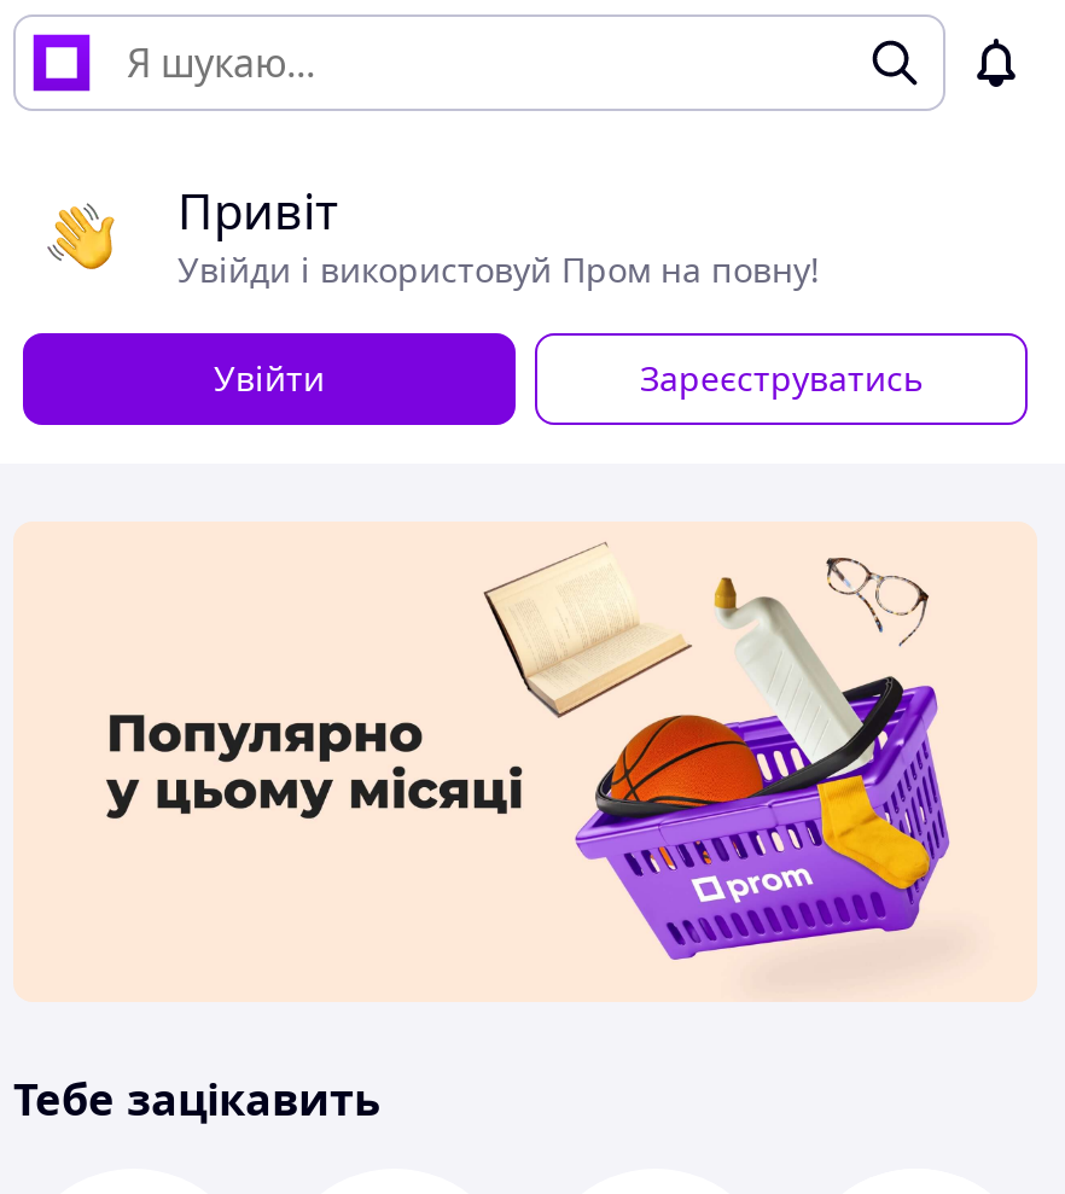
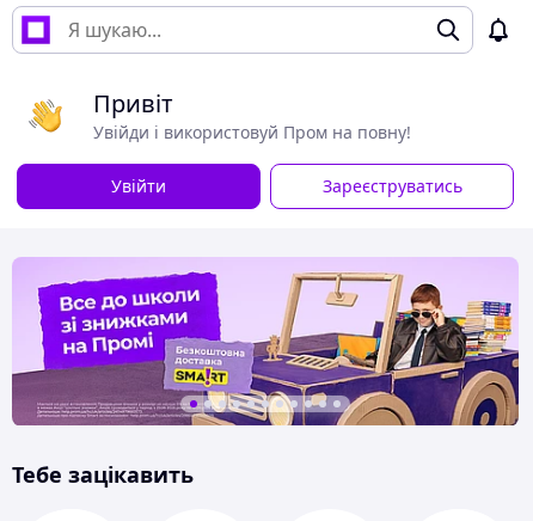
- [image]
+ [image]
